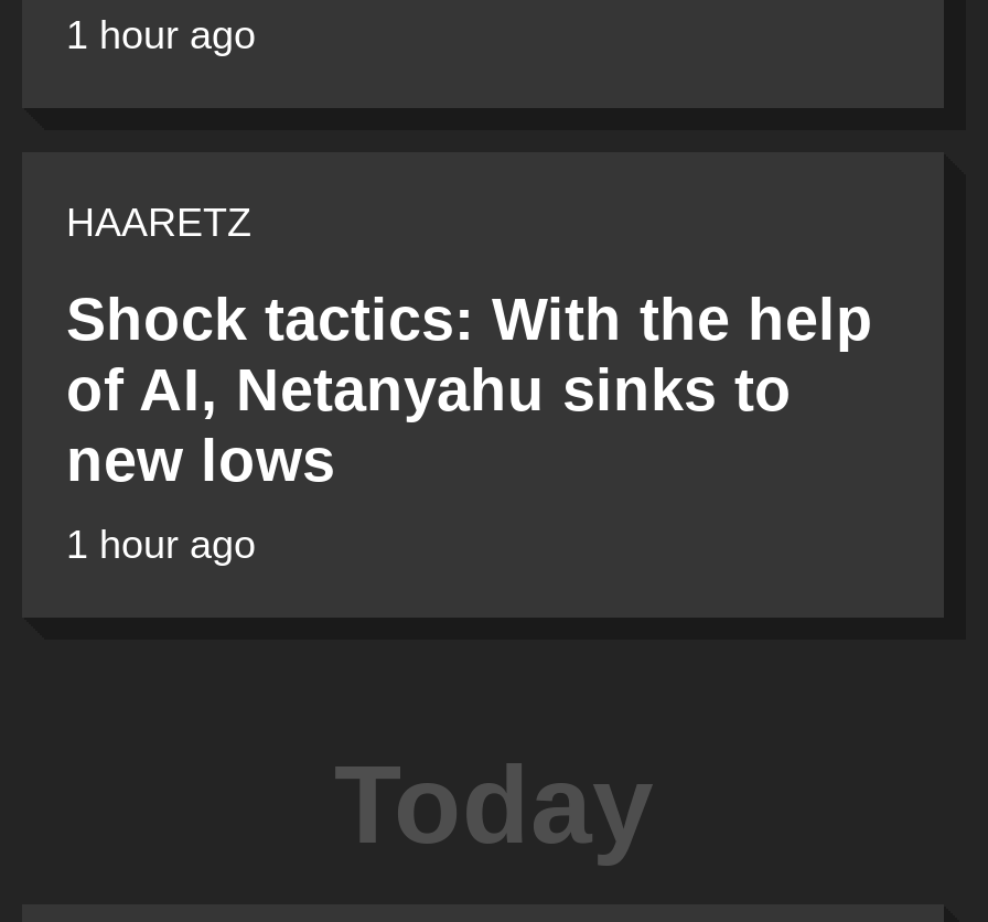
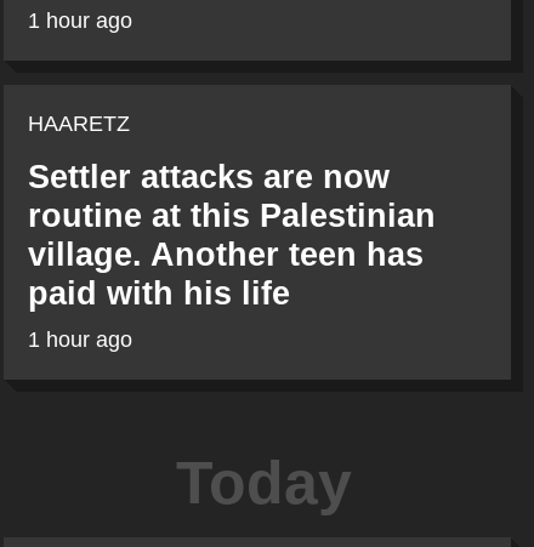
- Shock tactics: With the help
- of AI, Netanyahu sinks to
- new lows
+ Settler attacks are now
+ routine at this Palestinian
+ village. Another teen has
+ paid with his life
